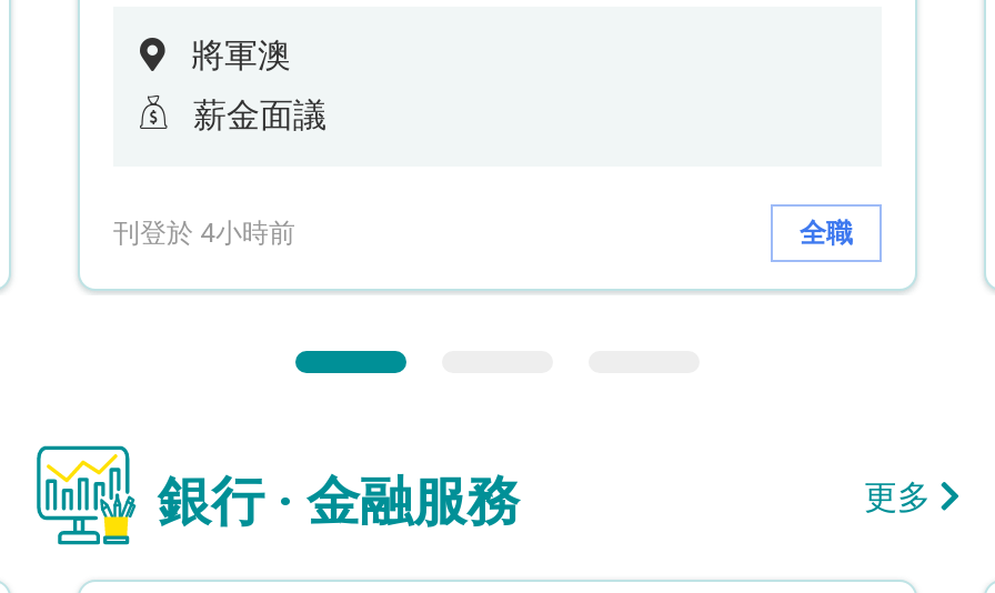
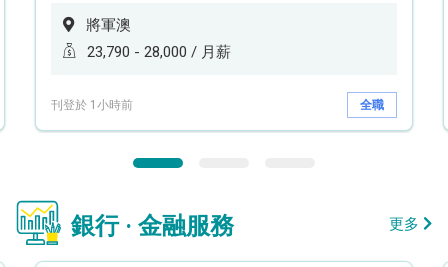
- 薪金面議
+ 23,790 - 28,000 / 月薪

- 刊登於 4小時前
+ 刊登於 1小時前
